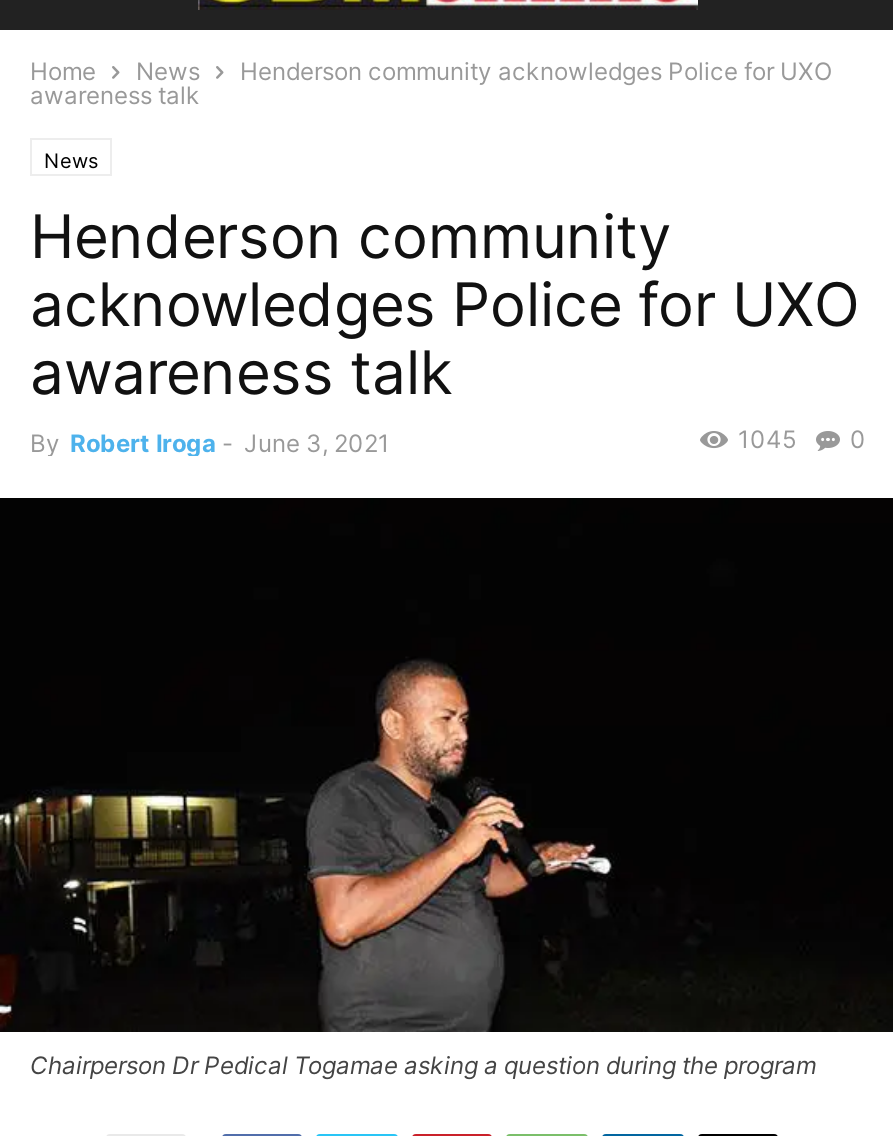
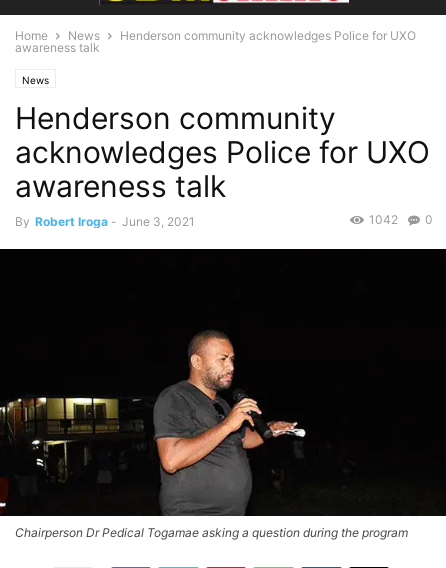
- 1045 0
+ 1042 0
